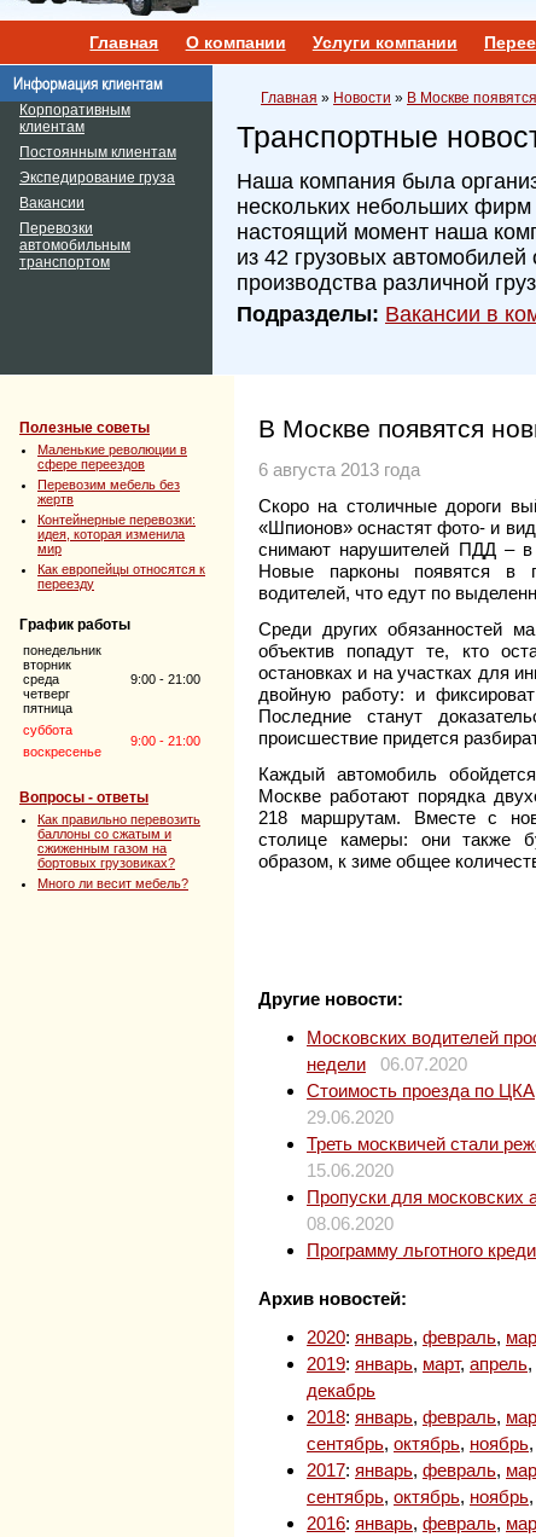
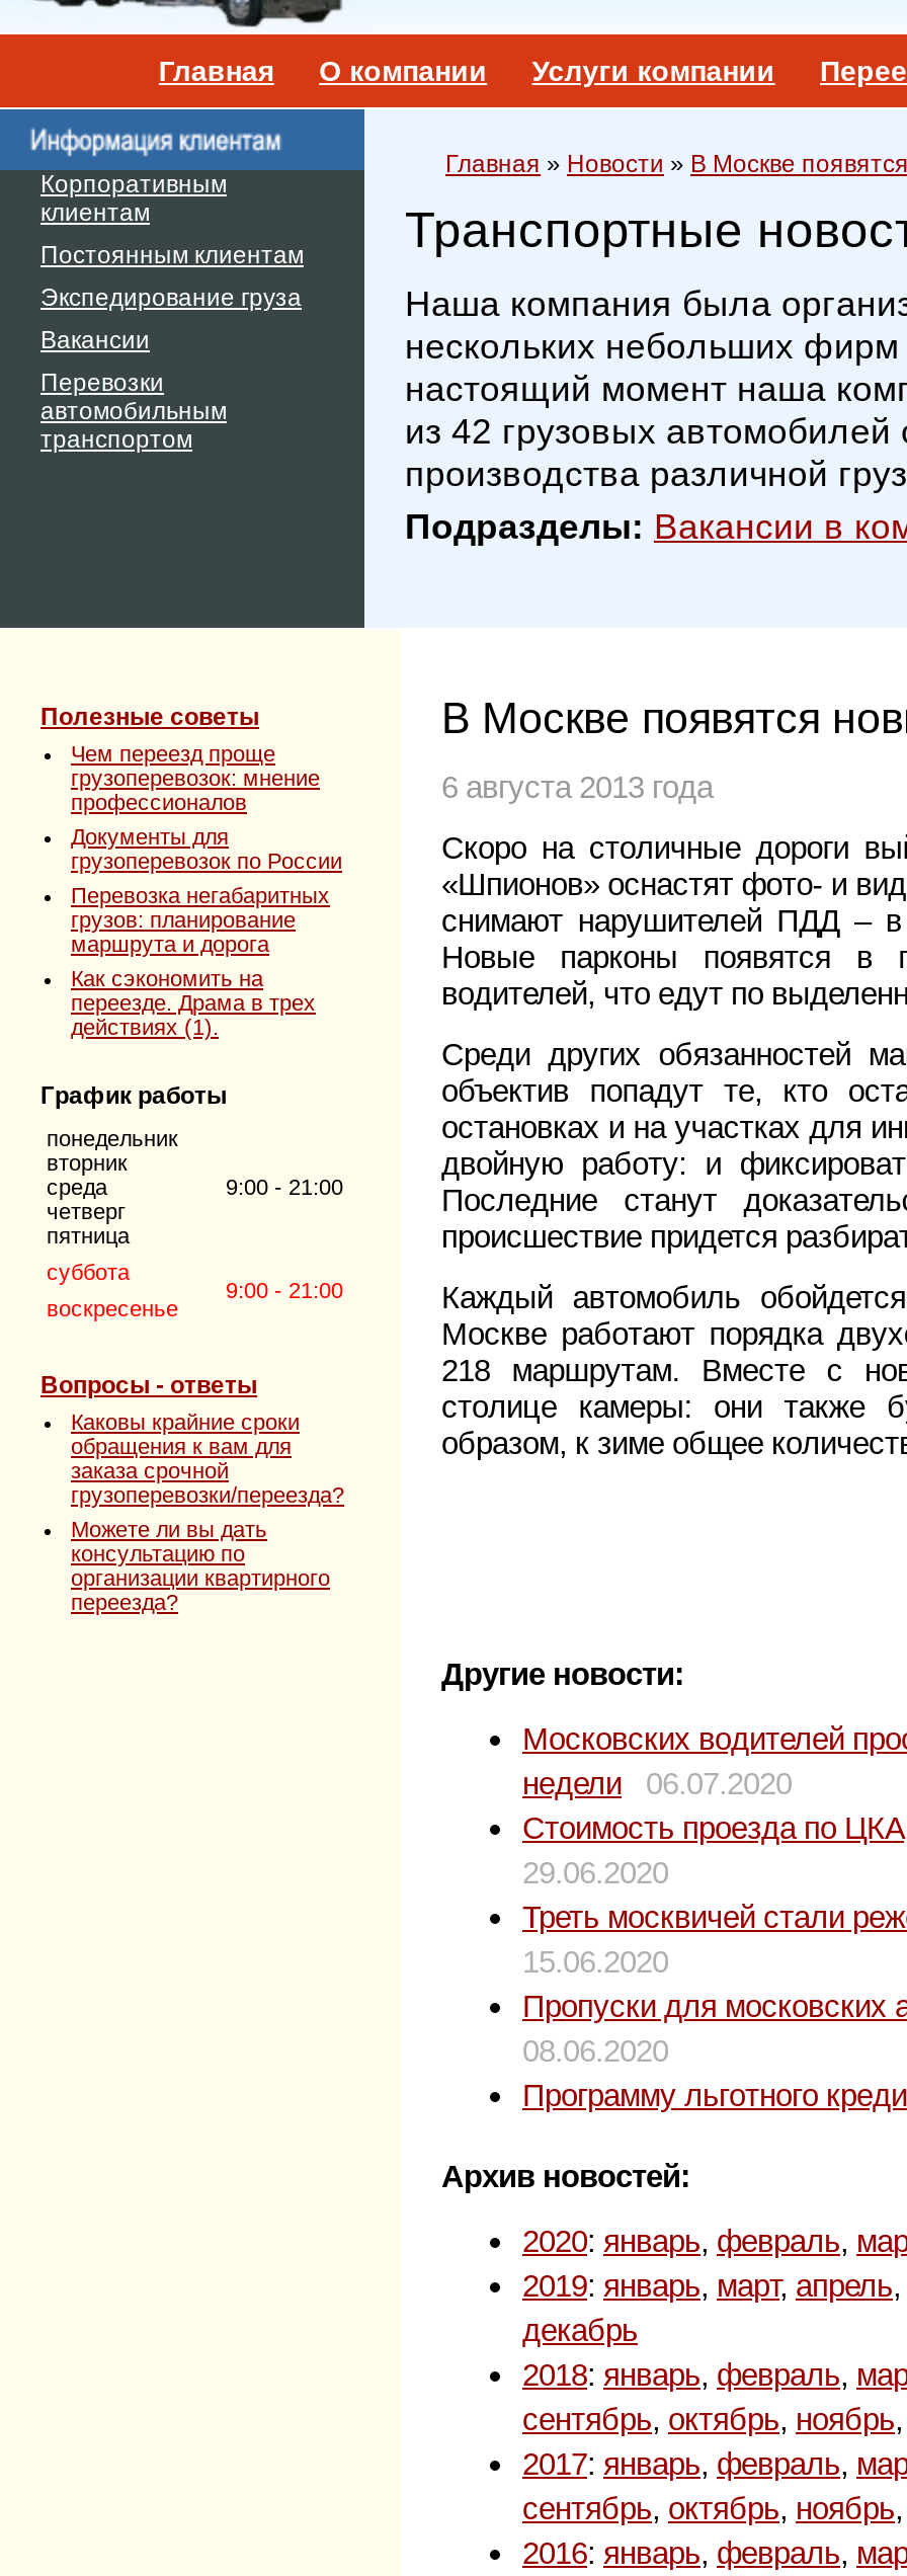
- Маленькие революции в
- сфере переездов
- Перевозим мебель без
- жертв
- Контейнерные перевозки:
- идея, которая изменила
- мир
- Как европейцы относятся к
- переезду
+ Чем переезд проще
+ грузоперевозок: мнение
+ профессионалов
+ Документы для
+ грузоперевозок по России
+ Перевозка негабаритных
+ грузов: планирование
+ маршрута и дорога
+ Как сэкономить на
+ переезде. Драма в трех
+ действиях (1).

moved down: График работы | понедельник | вторник | ... | воскресенье | Вопросы - ответы

- Как правильно перевозить
- баллоны со сжатым и
- сжиженным газом на
- бортовых грузовиках?
- Много ли весит мебель?
+ Каковы крайние сроки
+ обращения к вам для
+ заказа срочной
+ грузоперевозки/переезда?
+ Можете ли вы дать
+ консультацию по
+ организации квартирного
+ переезда?
